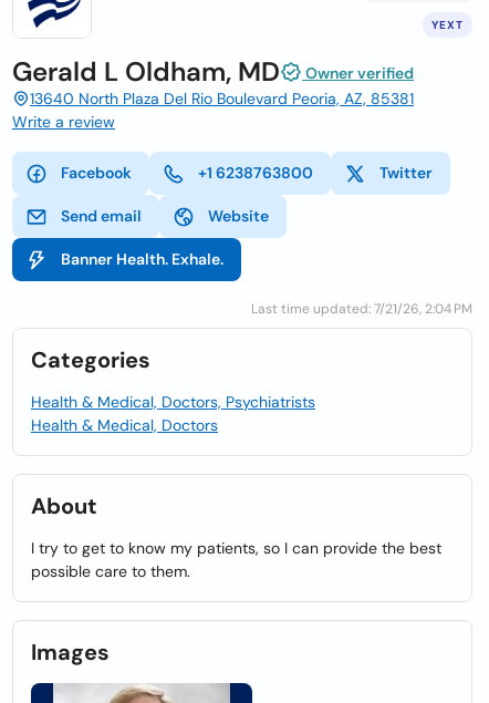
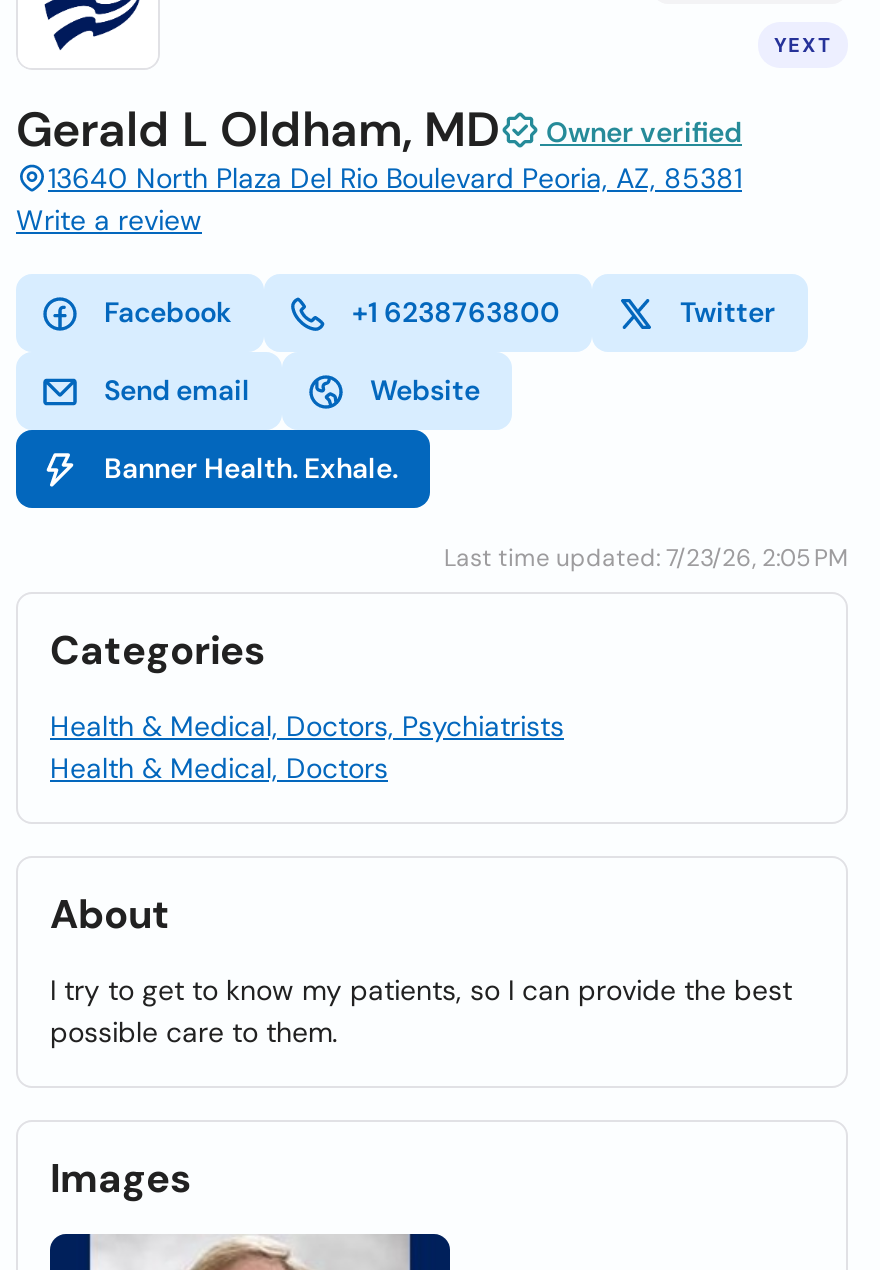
- Last time updated: 7/21/26, 2:04 PM
+ Last time updated: 7/23/26, 2:05 PM
